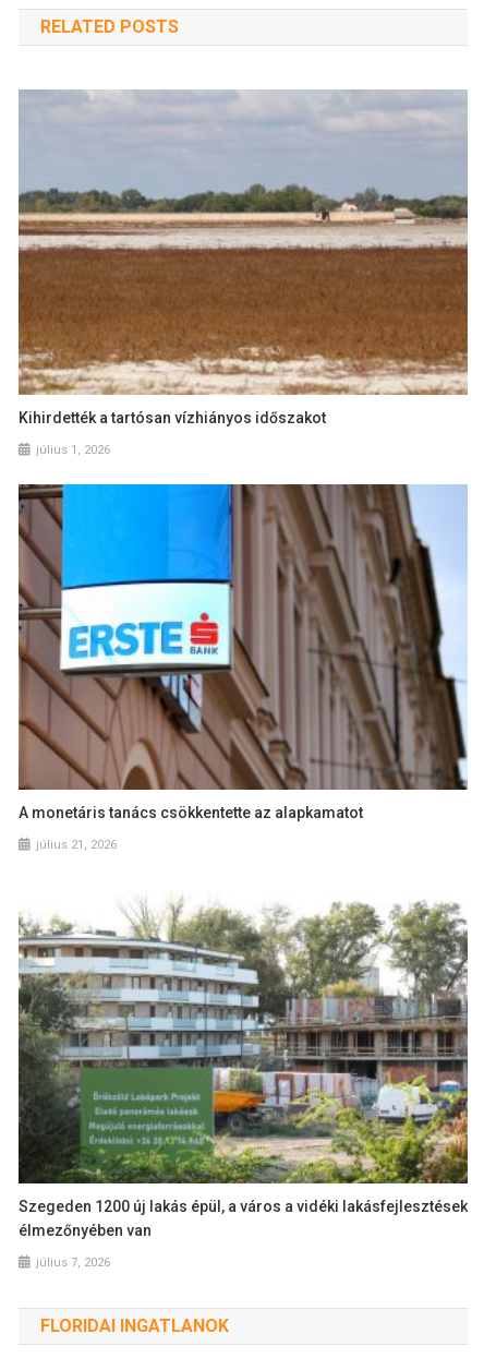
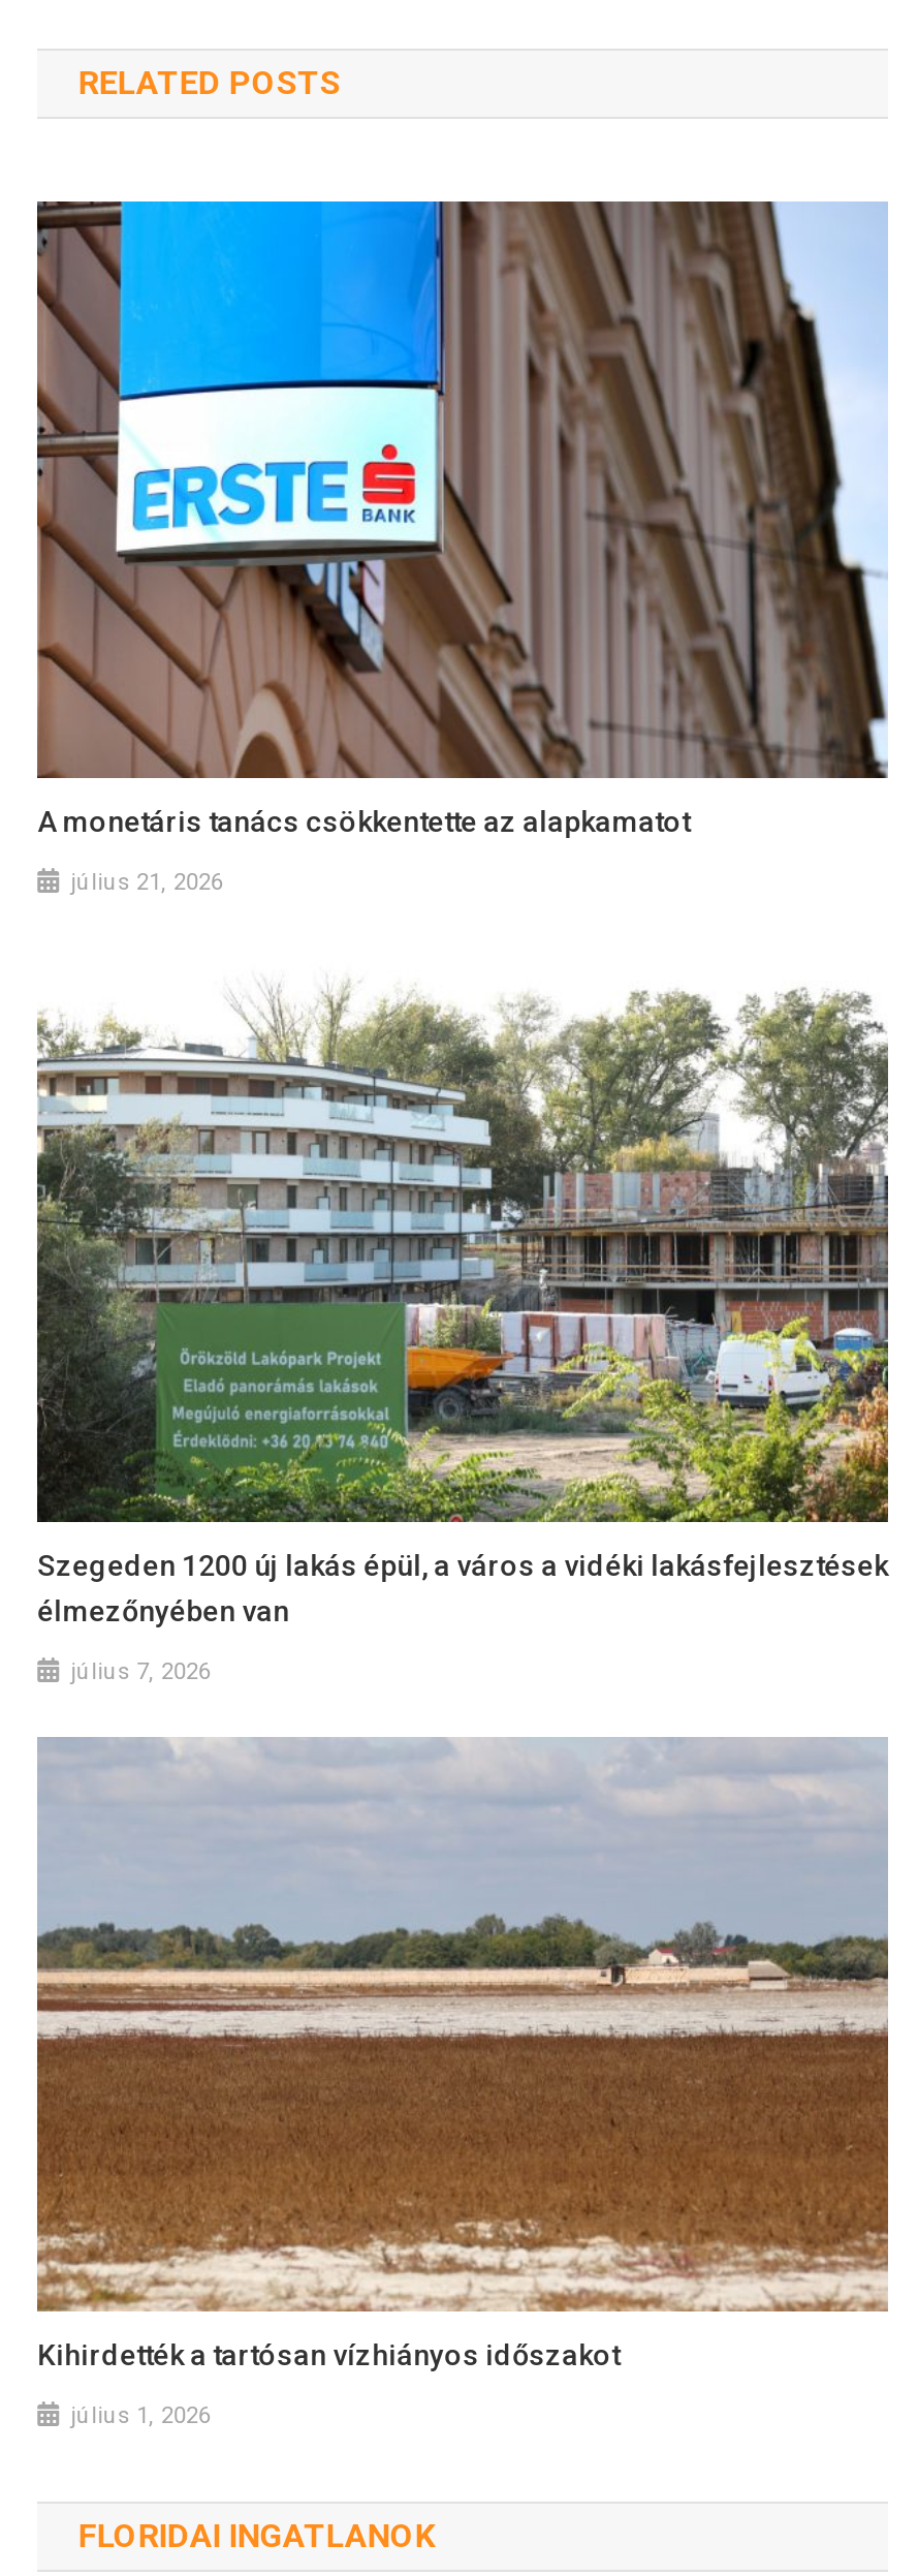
moved down: [image] | Kihirdették a tartósan vízhiányos időszakot | július 1, 2026

moved up: [image] | A monetáris tanács csökkentette az alapkamatot | július 21, 2026 | Szegeden 1200 új lakás épül, a város a vidéki lakásfejlesztések | élmezőnyében van | július 7, 2026
